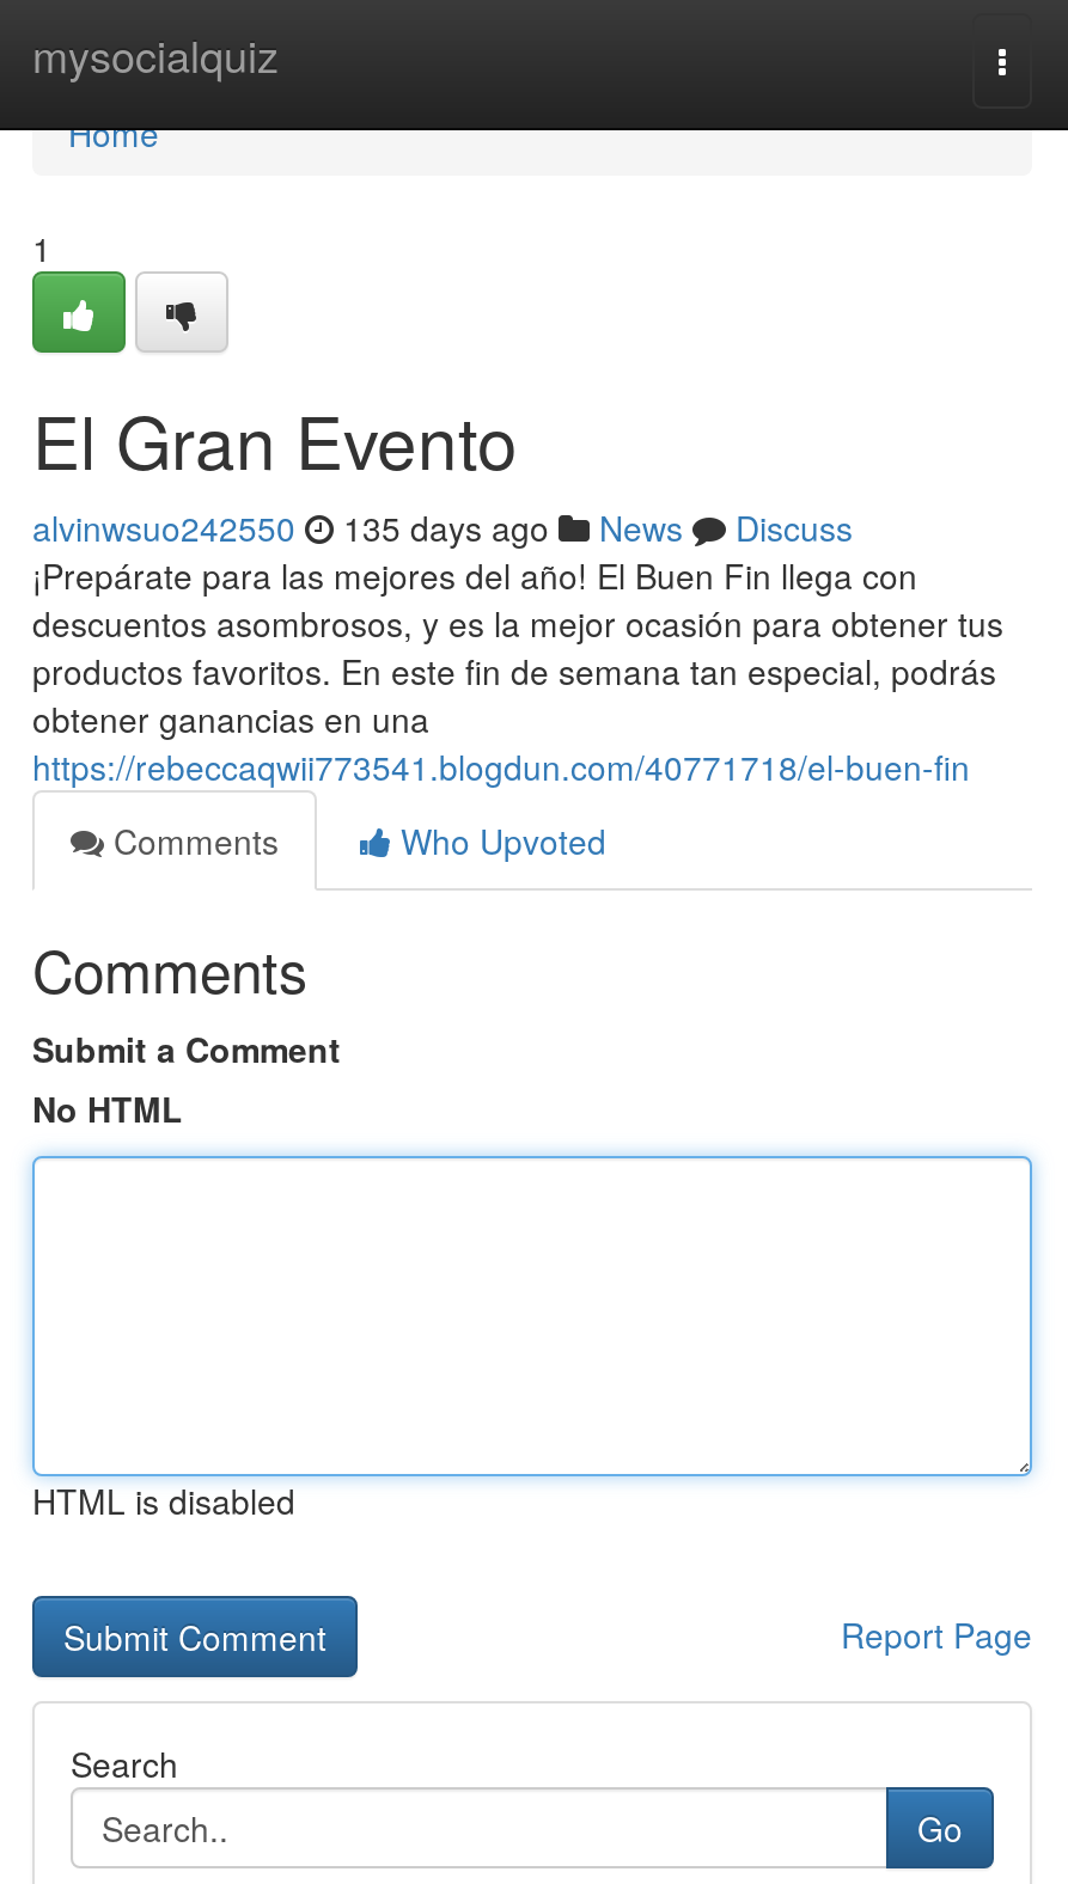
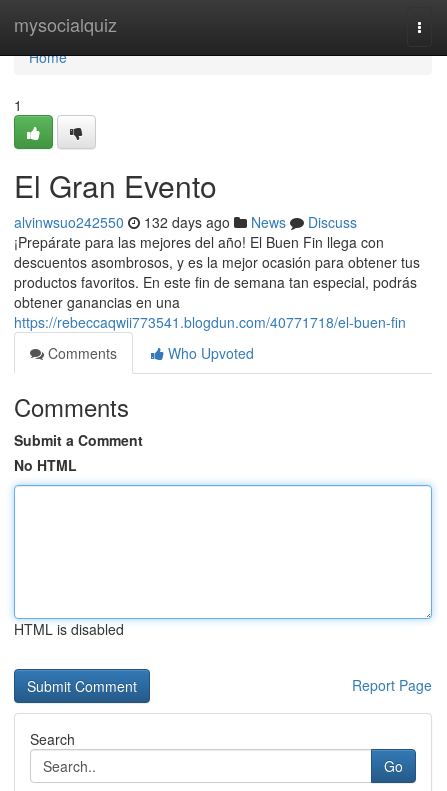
- alvinwsuo242550 135 days ago News Discuss
+ alvinwsuo242550 132 days ago News Discuss
